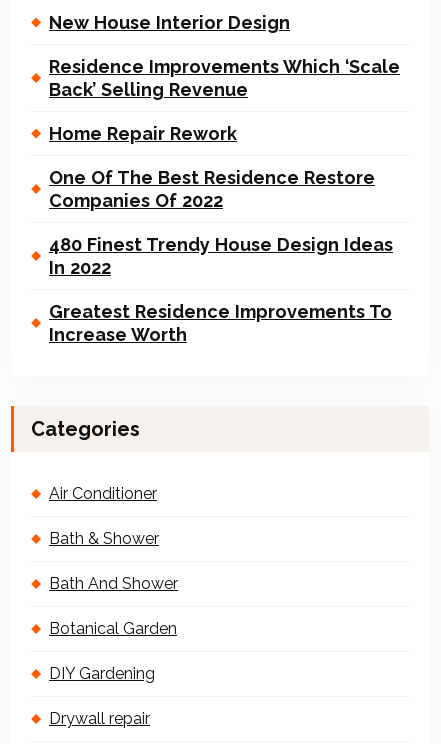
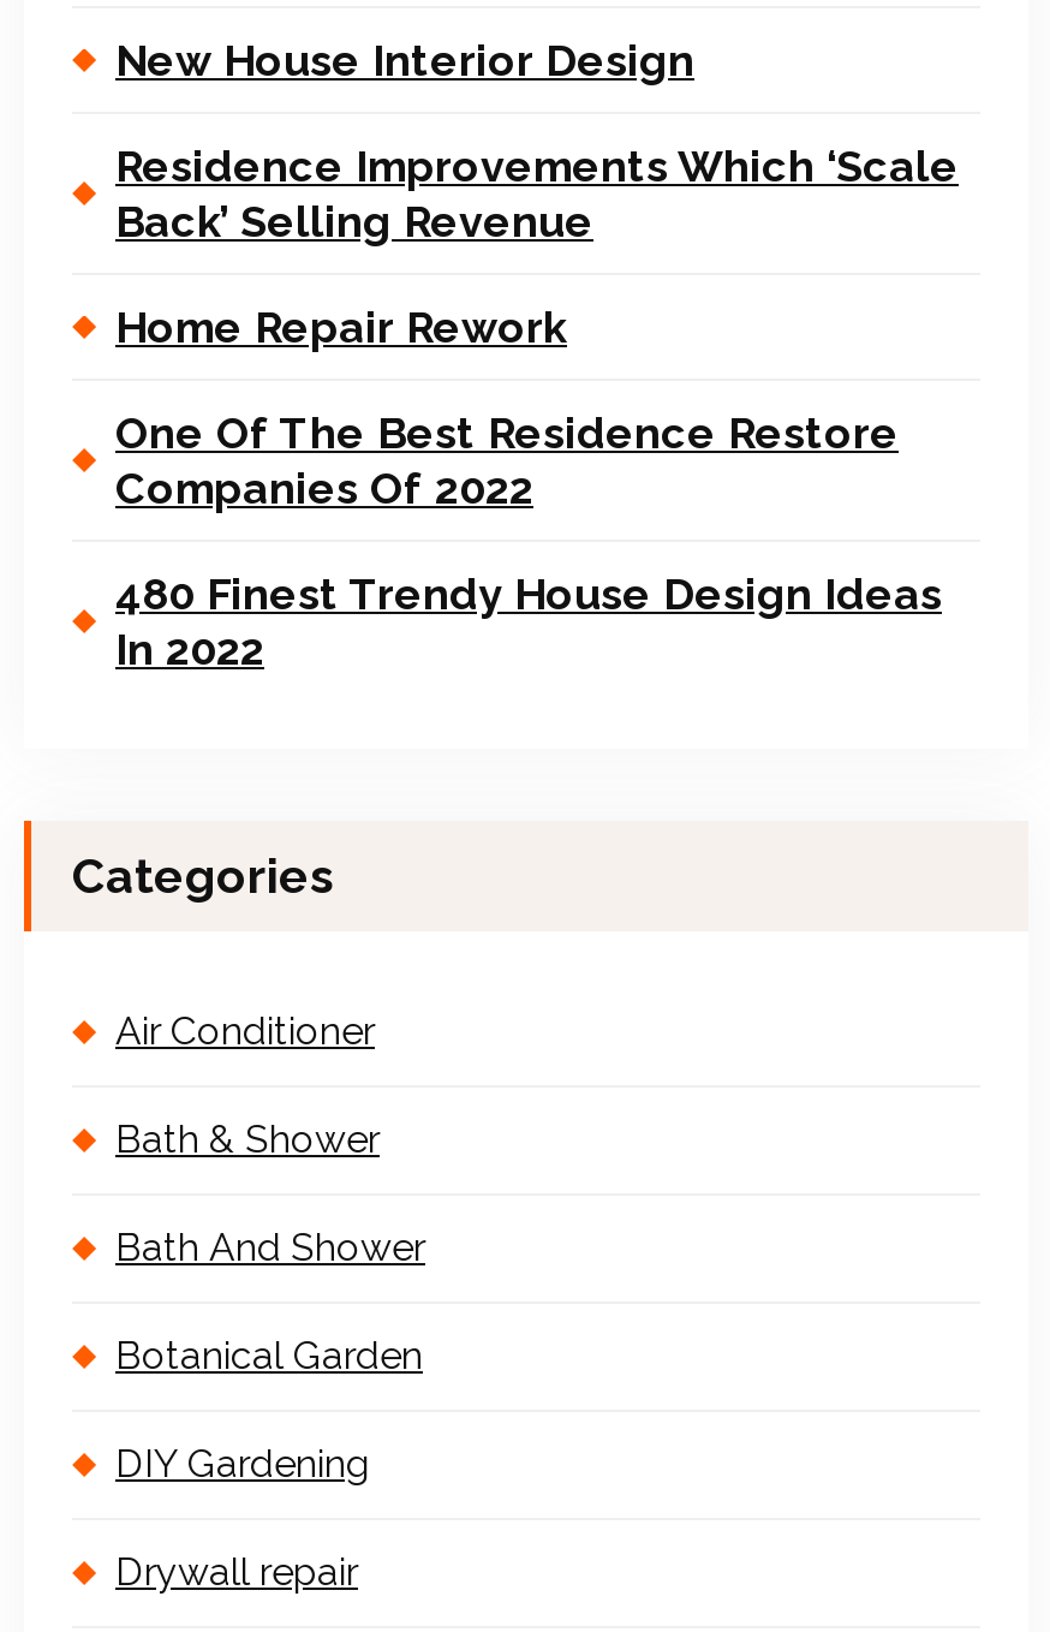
- Greatest Residence Improvements To
- Increase Worth
